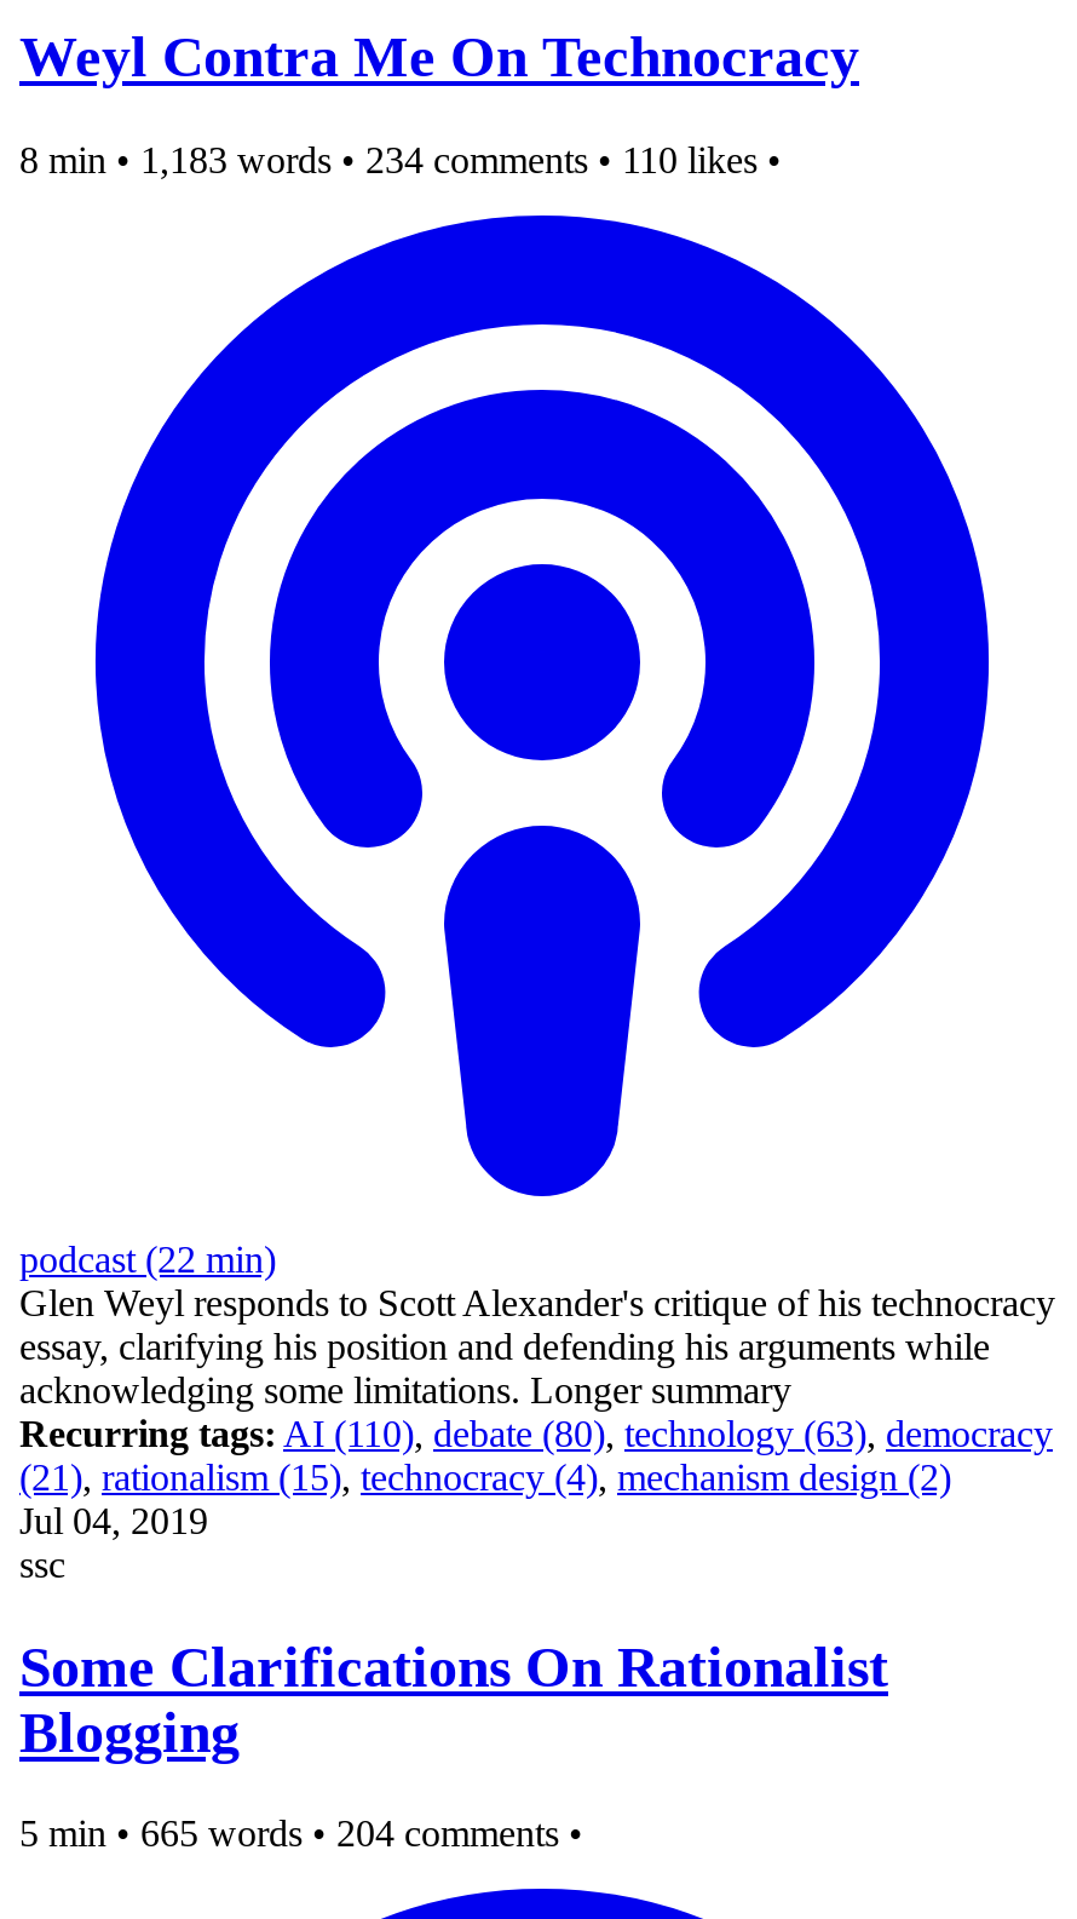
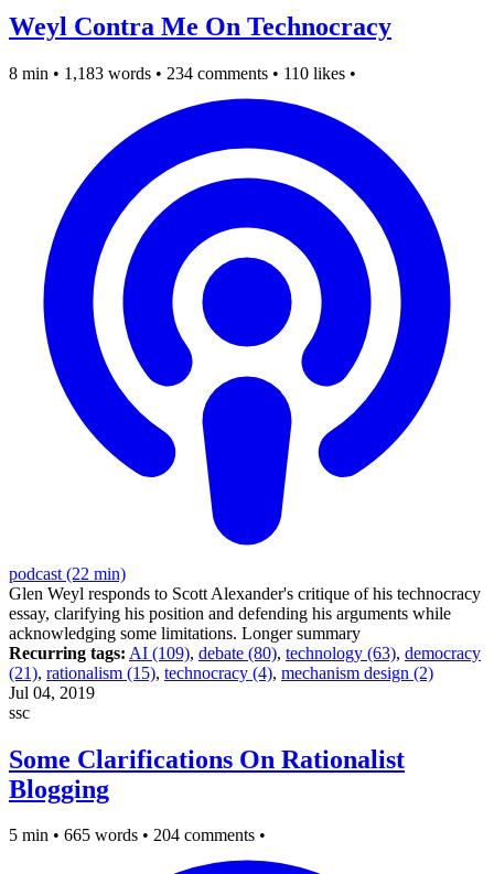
- Recurring tags: AI (110), debate (80), technology (63), democracy
+ Recurring tags: AI (109), debate (80), technology (63), democracy
